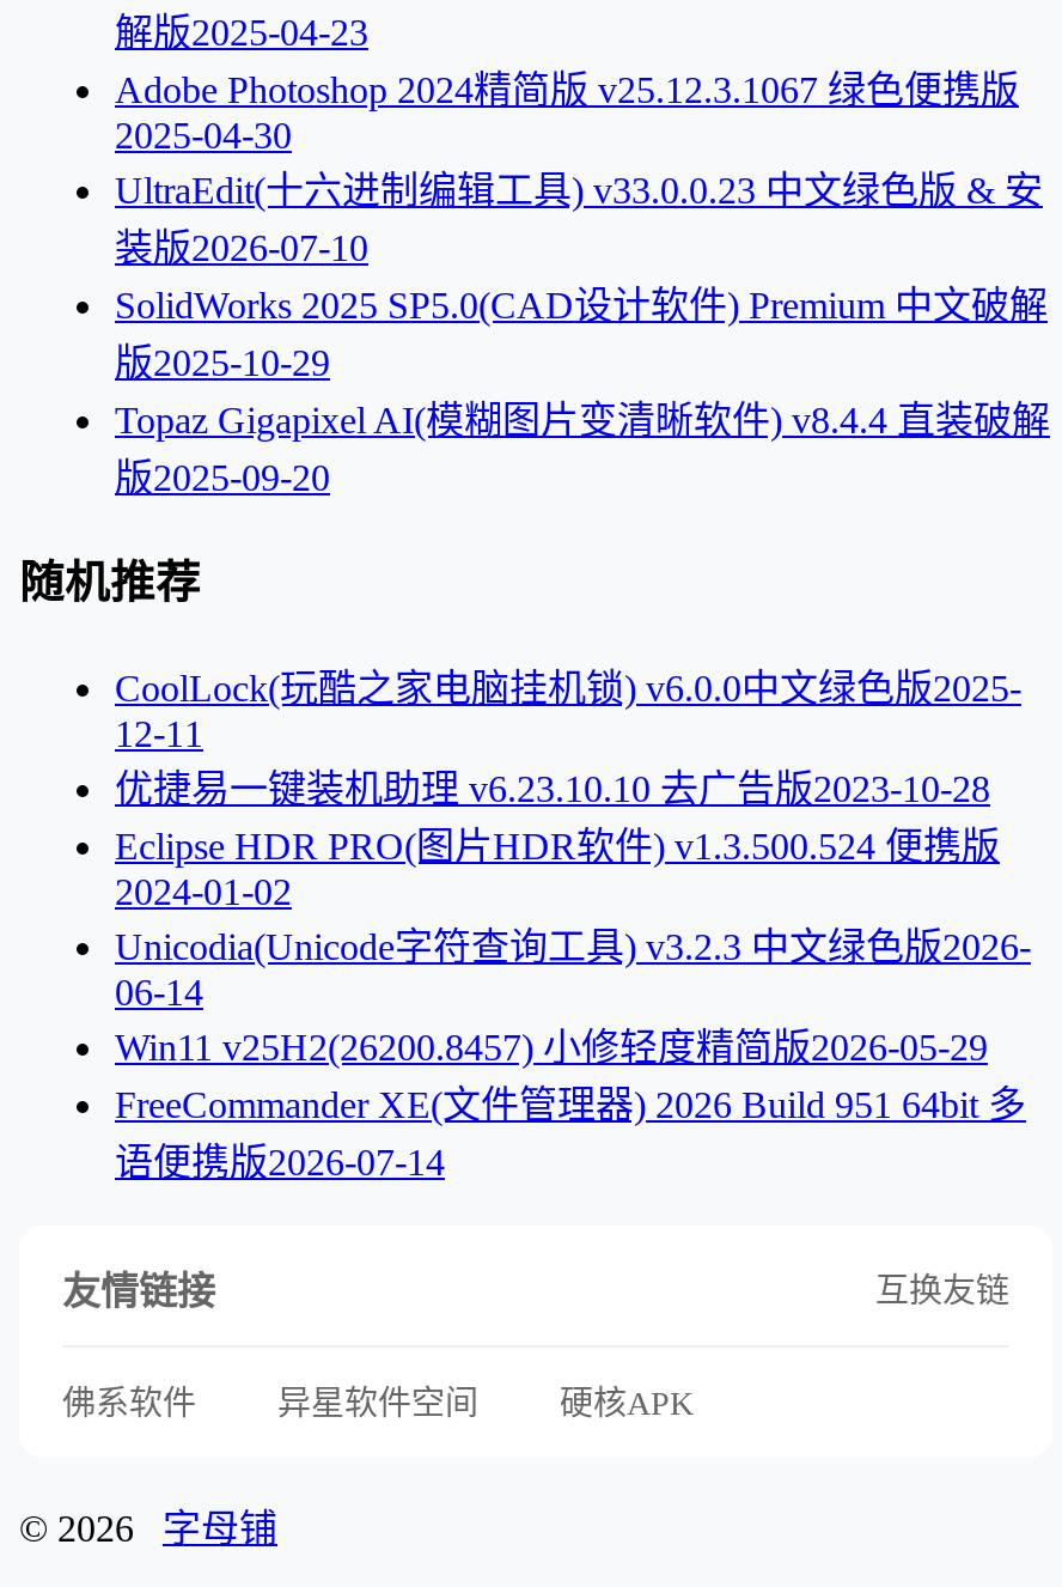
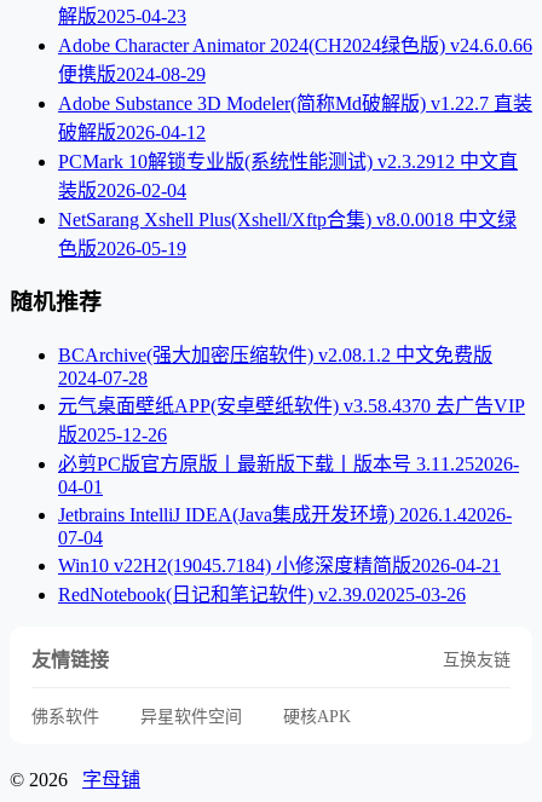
- Adobe Photoshop 2024精简版 v25.12.3.1067 绿色便携版
- 2025-04-30
- UltraEdit(十六进制编辑工具) v33.0.0.23 中文绿色版 & 安
- 装版2026-07-10
- SolidWorks 2025 SP5.0(CAD设计软件) Premium 中文破解
- 版2025-10-29
- Topaz Gigapixel AI(模糊图片变清晰软件) v8.4.4 直装破解
- 版2025-09-20
+ Adobe Character Animator 2024(CH2024绿色版) v24.6.0.66
+ 便携版2024-08-29
+ Adobe Substance 3D Modeler(简称Md破解版) v1.22.7 直装
+ 破解版2026-04-12
+ PCMark 10解锁专业版(系统性能测试) v2.3.2912 中文直
+ 装版2026-02-04
+ NetSarang Xshell Plus(Xshell/Xftp合集) v8.0.0018 中文绿
+ 色版2026-05-19

- CoolLock(玩酷之家电脑挂机锁) v6.0.0中文绿色版2025-
- 12-11
- 优捷易一键装机助理 v6.23.10.10 去广告版2023-10-28
- Eclipse HDR PRO(图片HDR软件) v1.3.500.524 便携版
- 2024-01-02
- Unicodia(Unicode字符查询工具) v3.2.3 中文绿色版2026-
- 06-14
- Win11 v25H2(26200.8457) 小修轻度精简版2026-05-29
- FreeCommander XE(文件管理器) 2026 Build 951 64bit 多
- 语便携版2026-07-14
+ BCArchive(强大加密压缩软件) v2.08.1.2 中文免费版
+ 2024-07-28
+ 元气桌面壁纸APP(安卓壁纸软件) v3.58.4370 去广告VIP
+ 版2025-12-26
+ 必剪PC版官方原版丨最新版下载丨版本号 3.11.252026-
+ 04-01
+ Jetbrains IntelliJ IDEA(Java集成开发环境) 2026.1.42026-
+ 07-04
+ Win10 v22H2(19045.7184) 小修深度精简版2026-04-21
+ RedNotebook(日记和笔记软件) v2.39.02025-03-26
